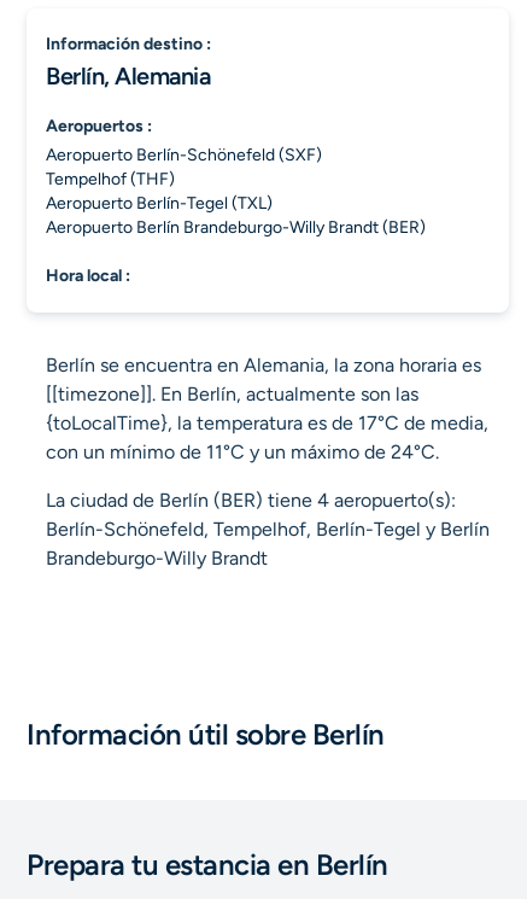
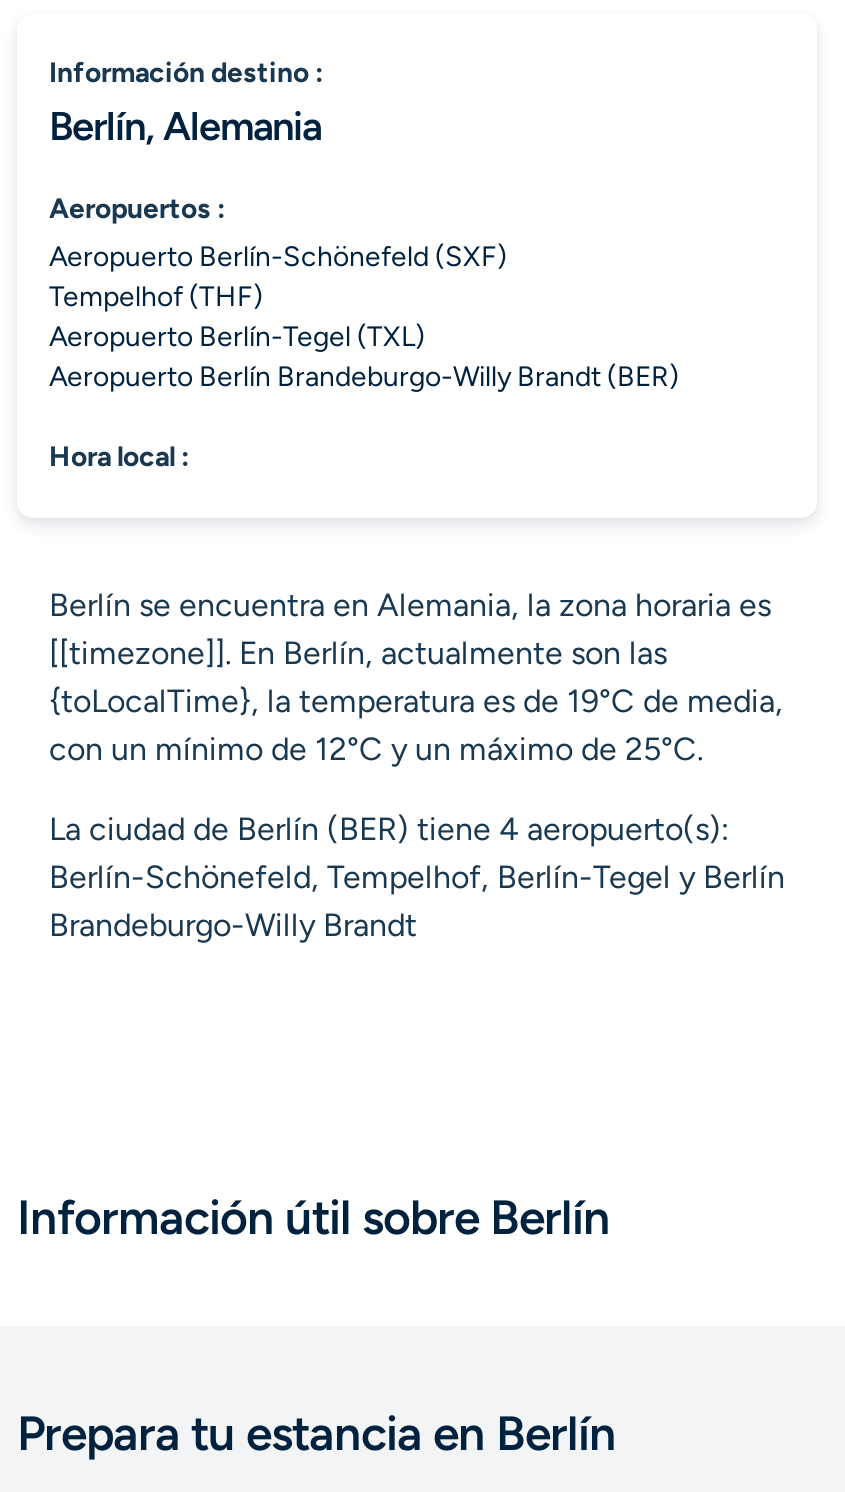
- {toLocalTime}, la temperatura es de 17°C de media,
+ {toLocalTime}, la temperatura es de 19°C de media,

- con un mínimo de 11°C y un máximo de 24°C.
+ con un mínimo de 12°C y un máximo de 25°C.
